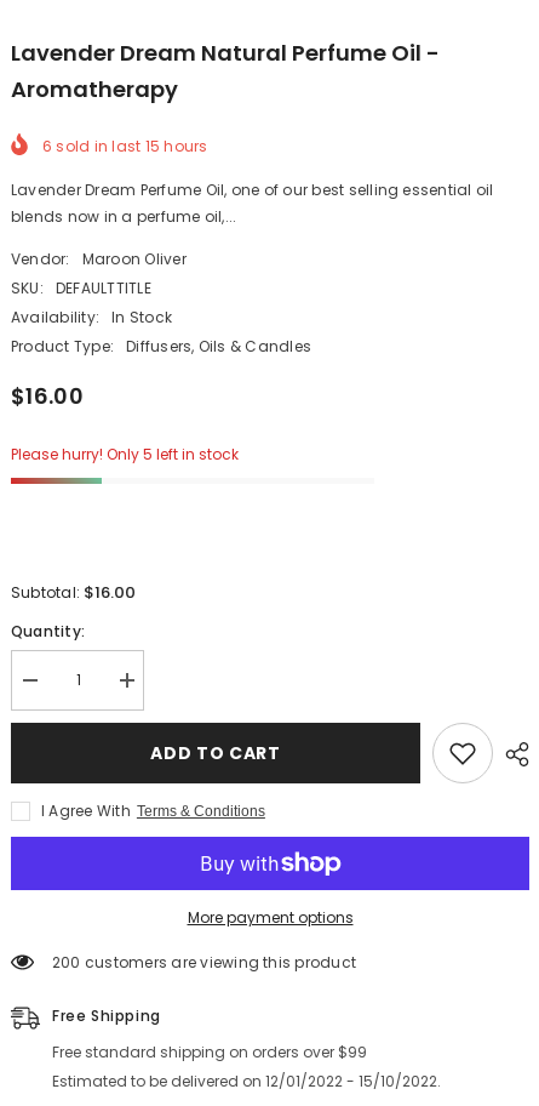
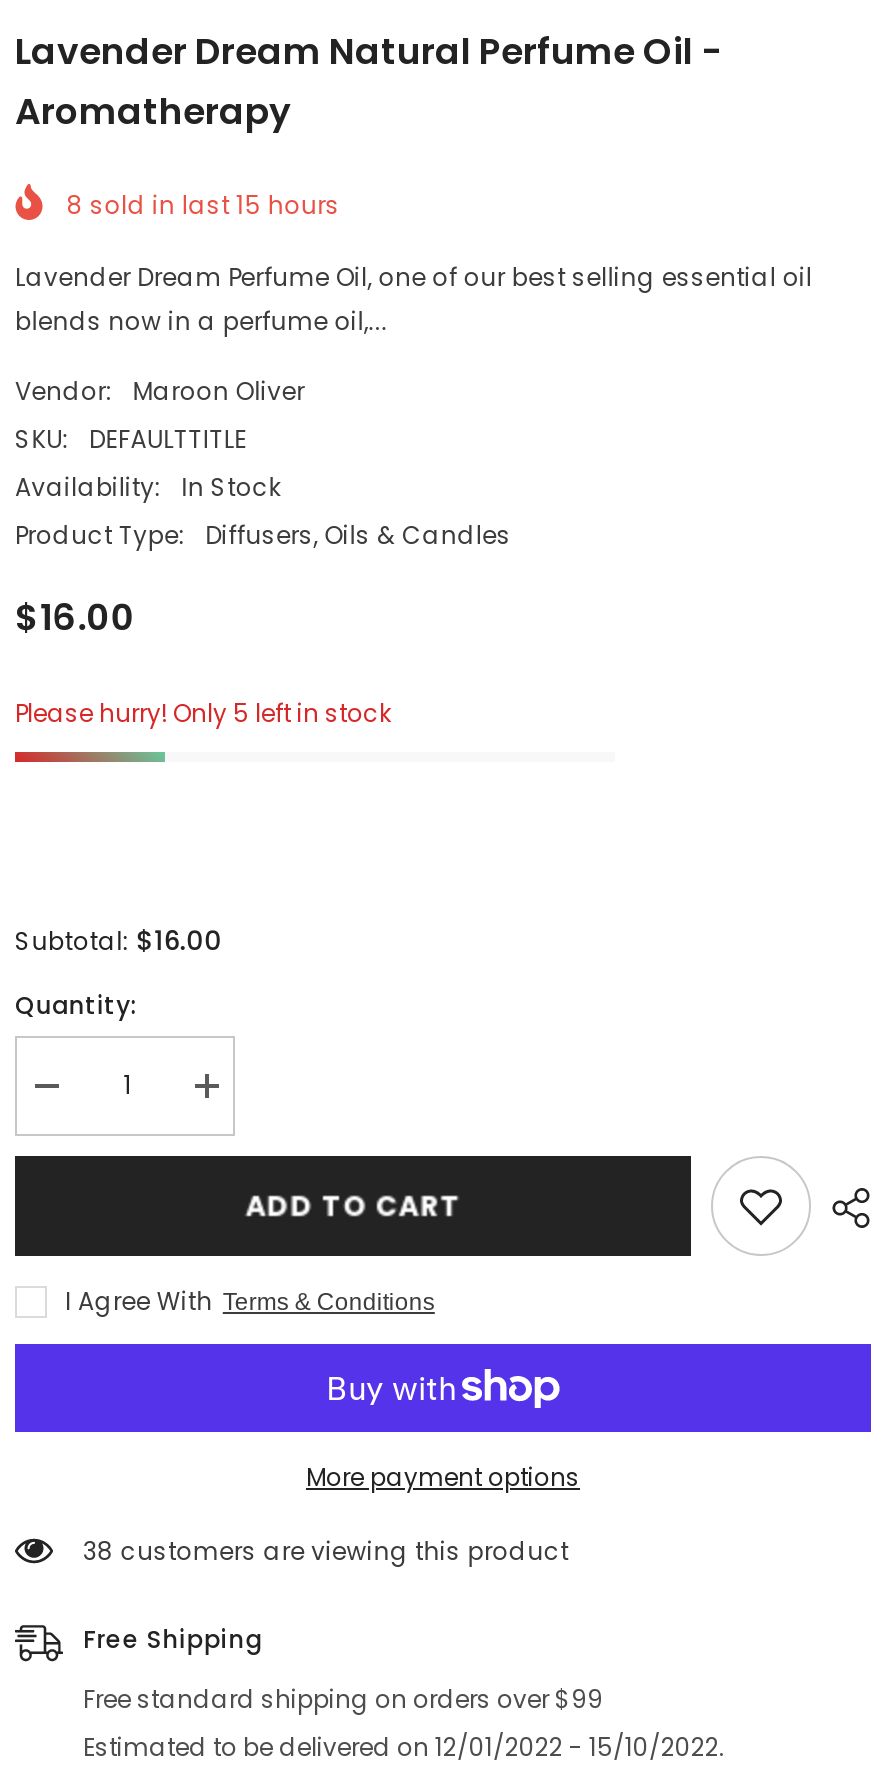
- 6 sold in last 15 hours
+ 8 sold in last 15 hours

- 200 customers are viewing this product
+ 38 customers are viewing this product
